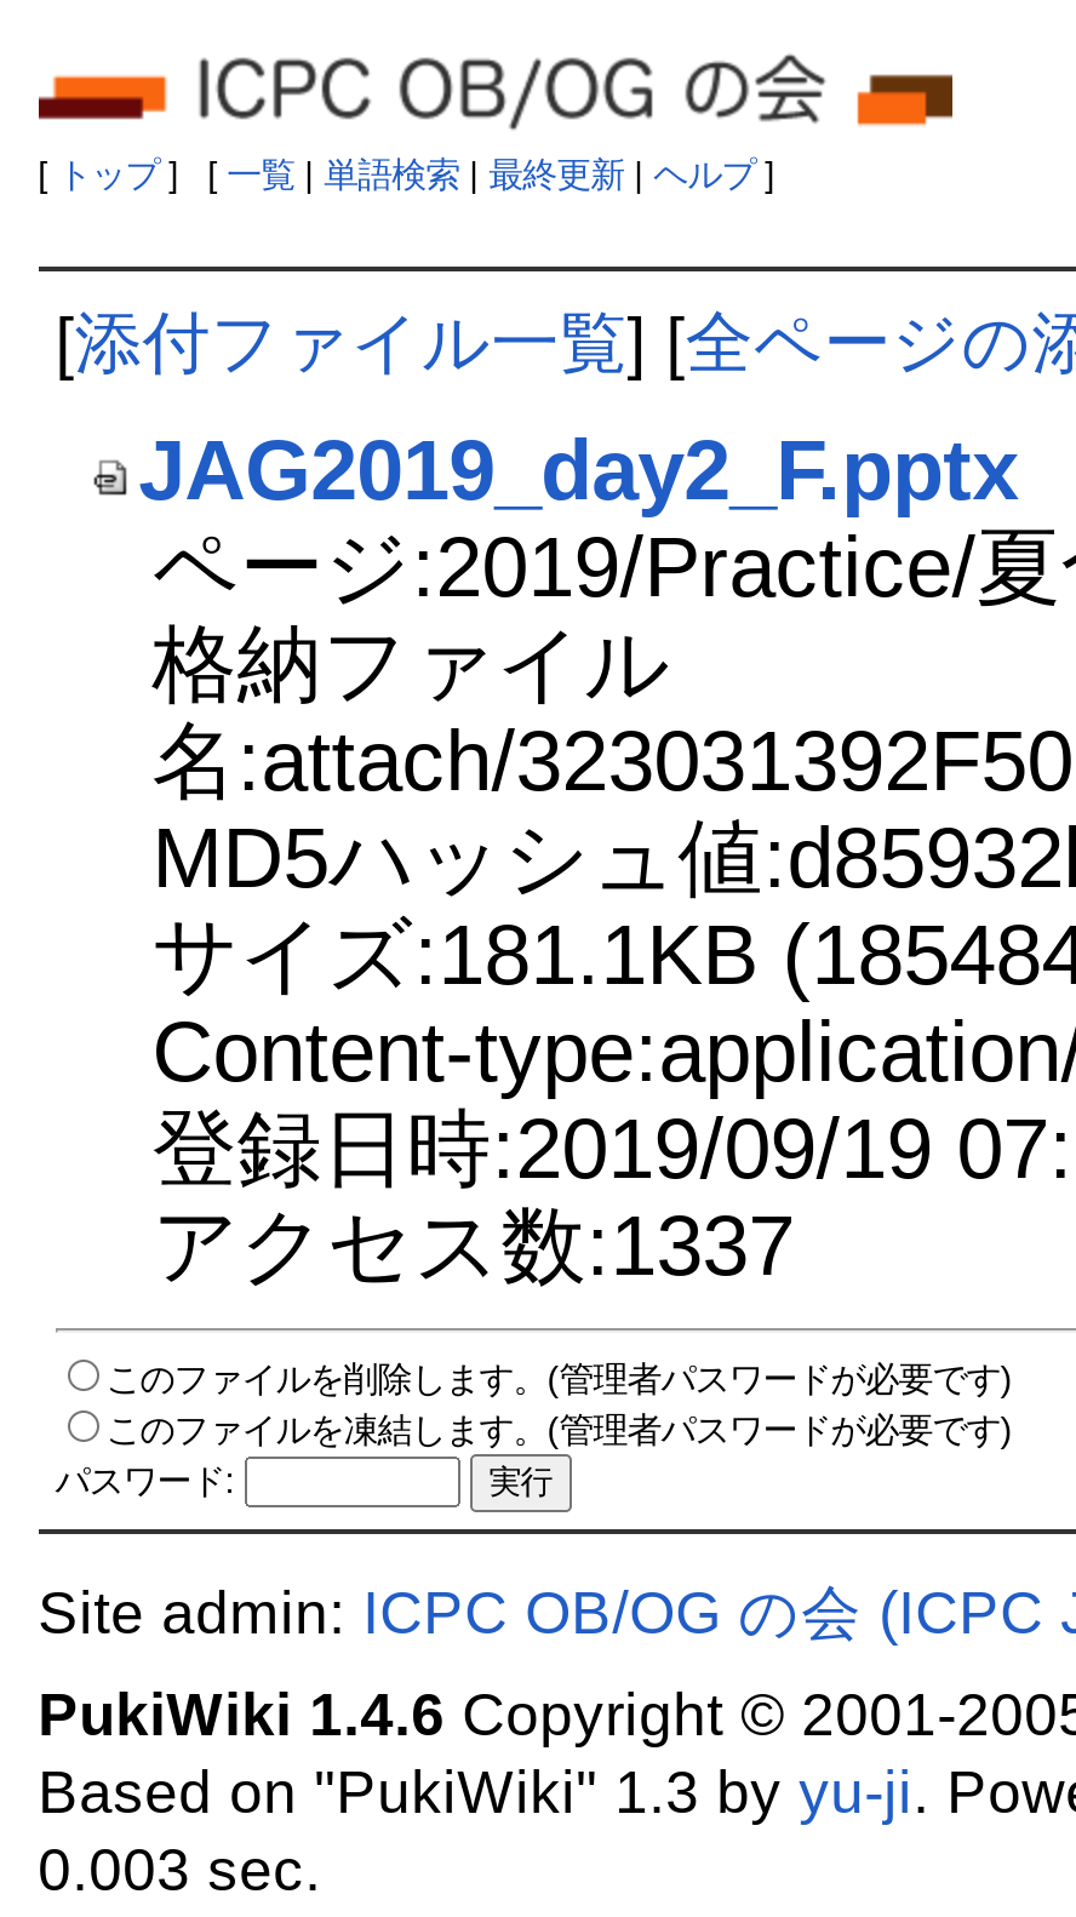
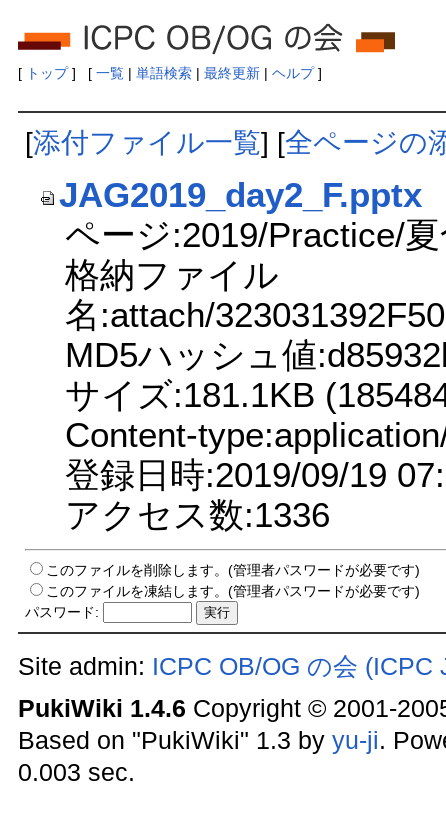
- アクセス数:1337
+ アクセス数:1336
